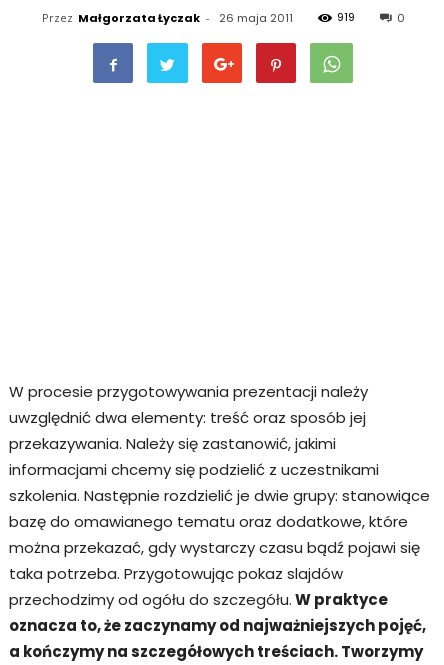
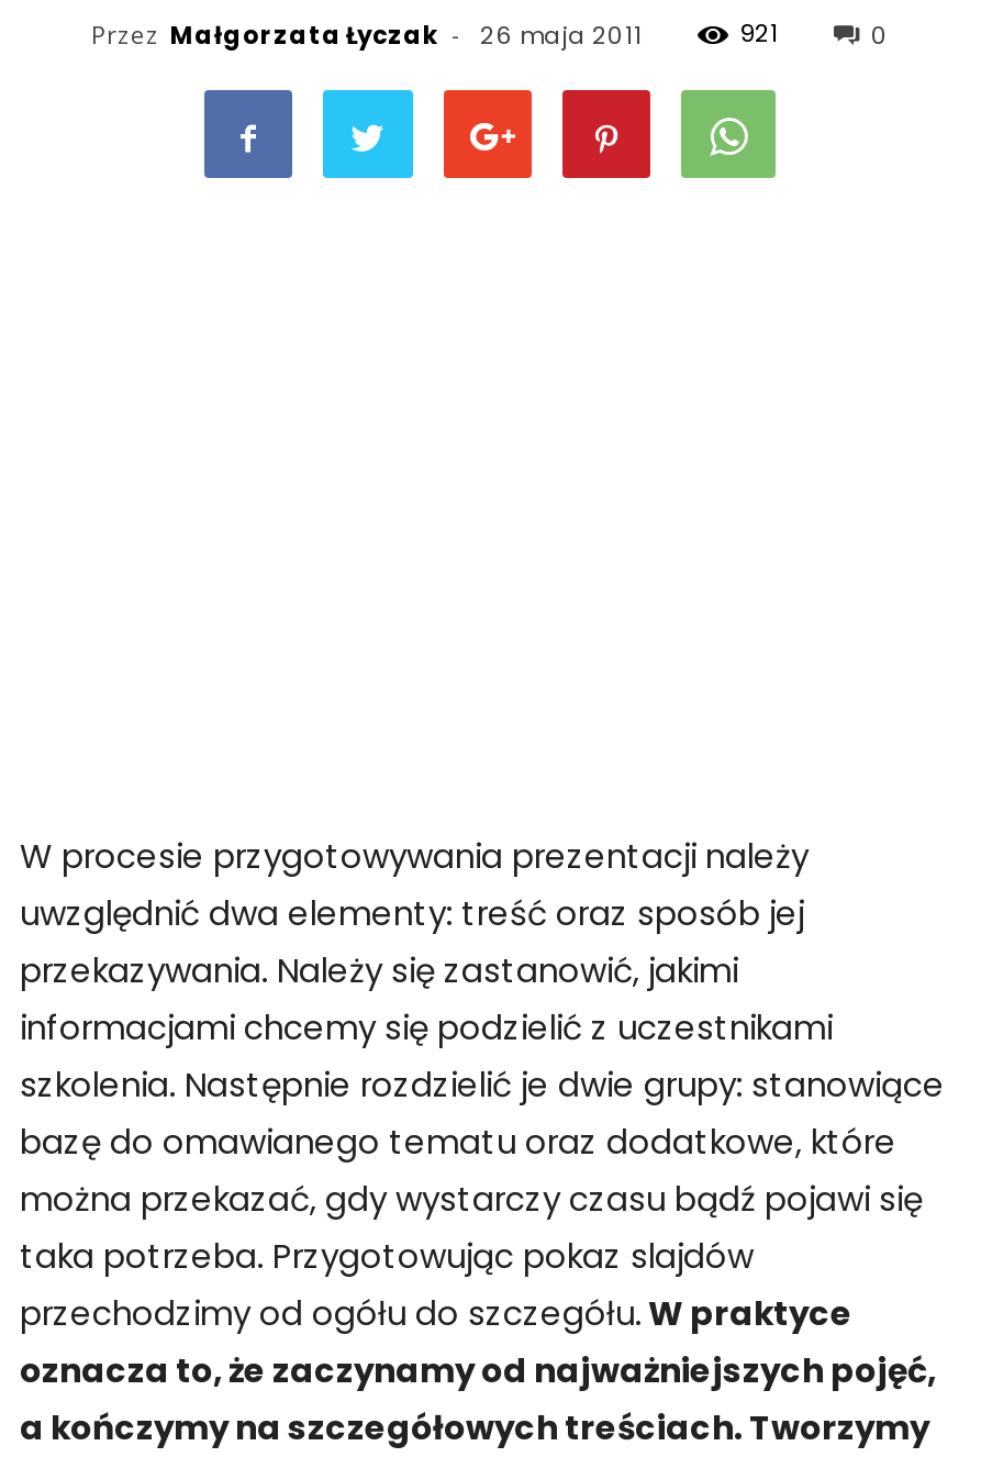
- 919
+ 921
